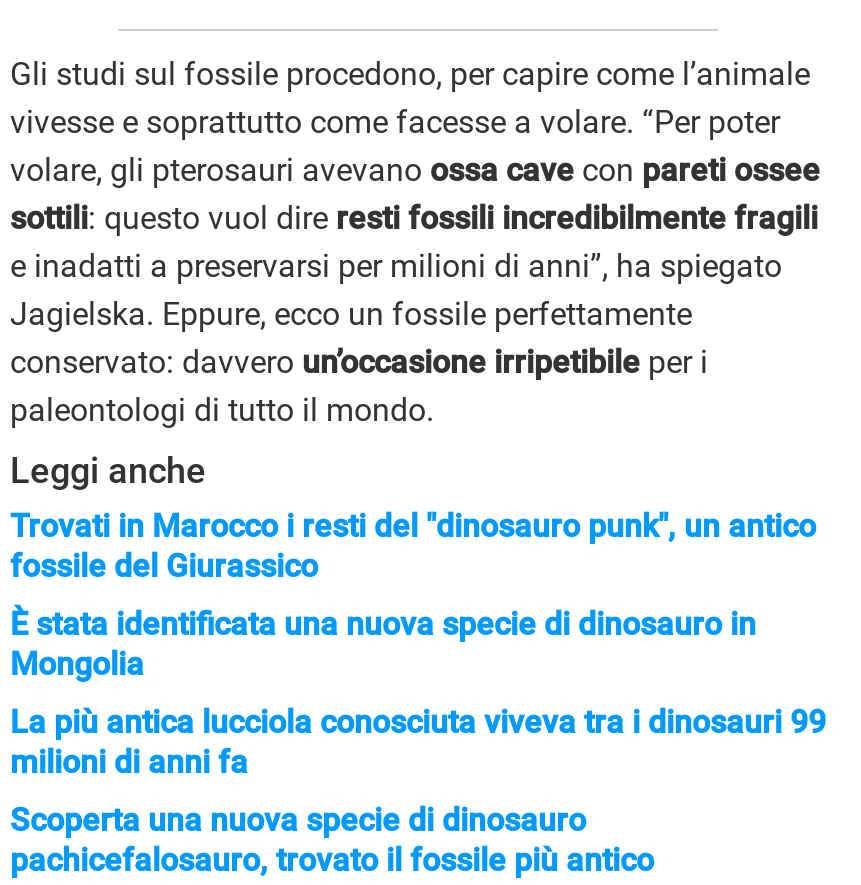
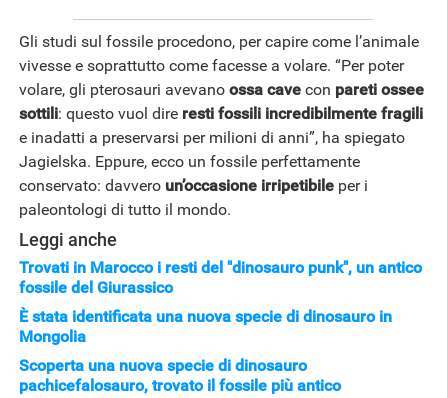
- La più antica lucciola conosciuta viveva tra i dinosauri 99
- milioni di anni fa
